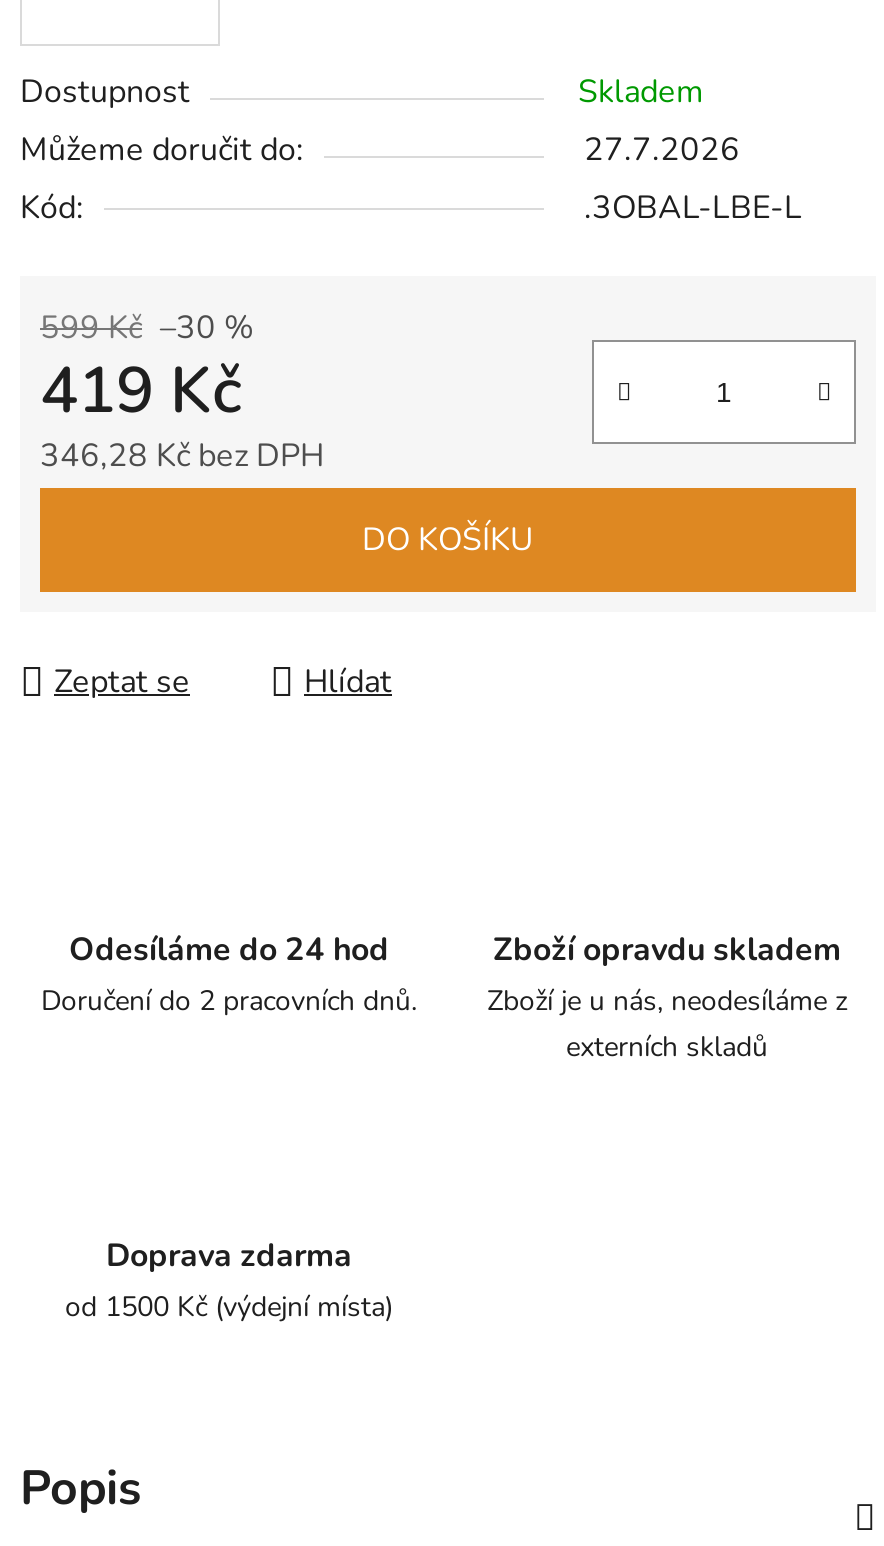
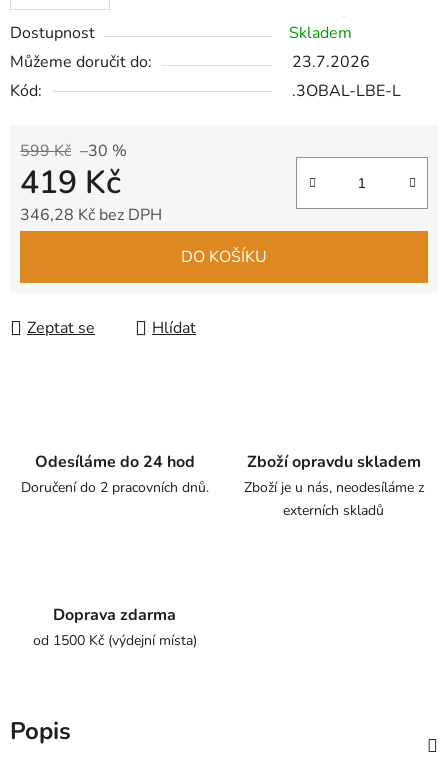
- 27.7.2026
+ 23.7.2026
